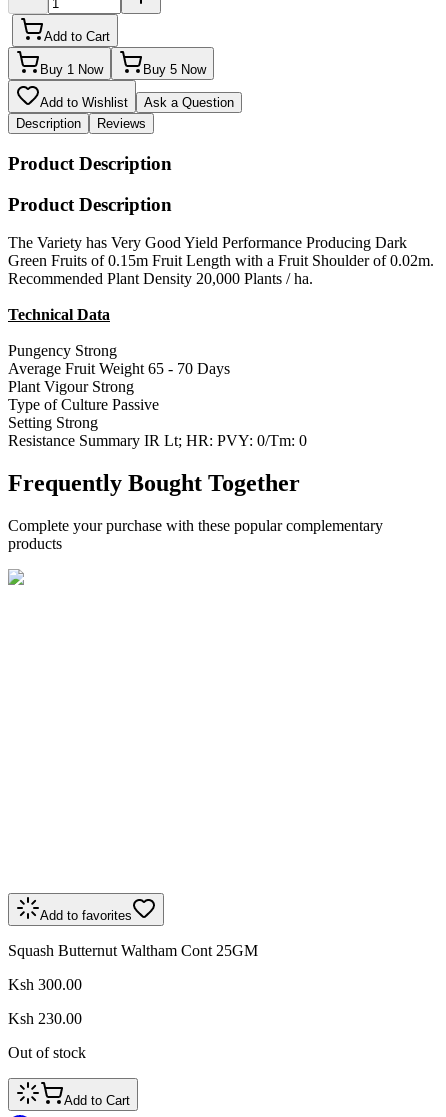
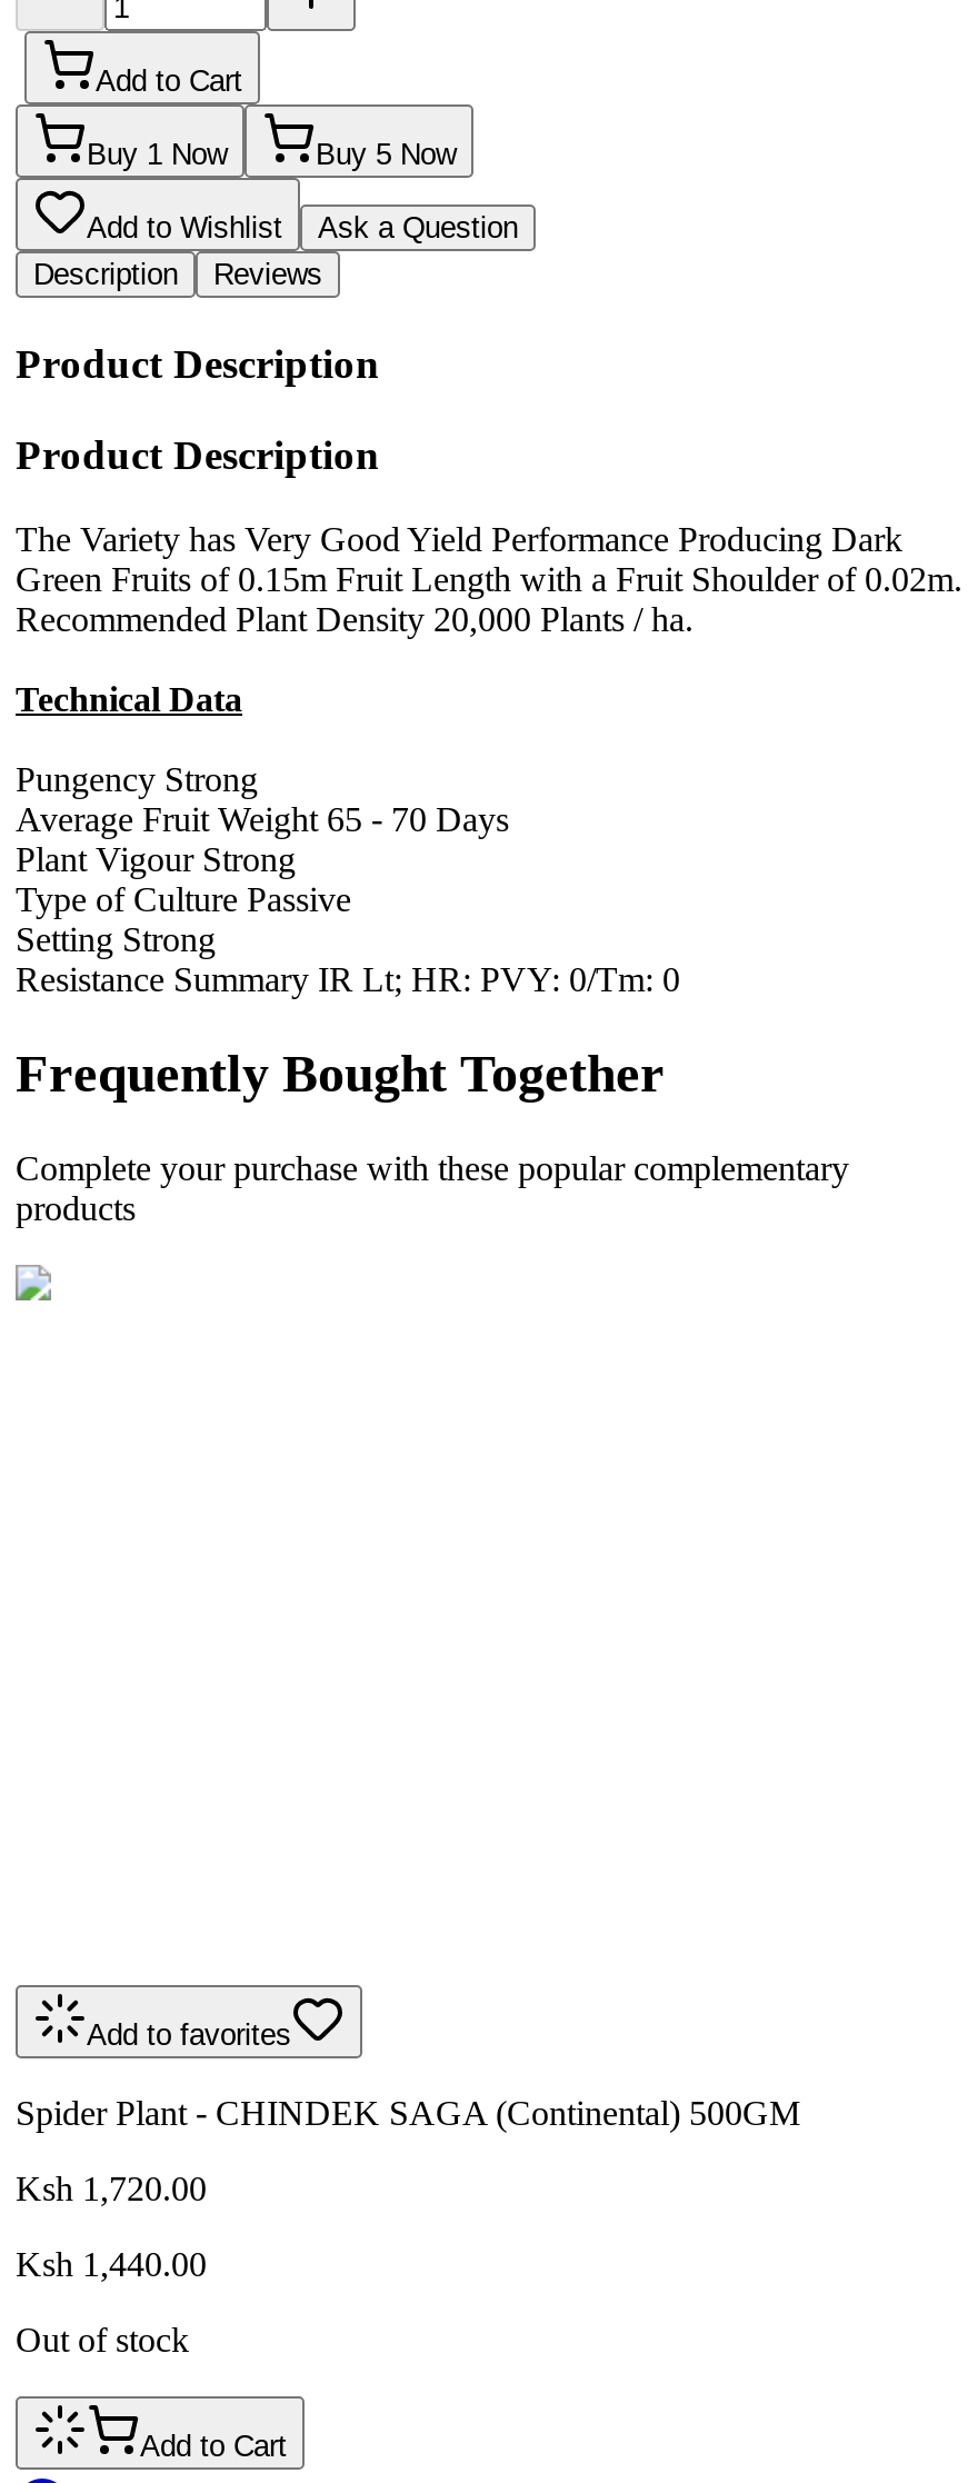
- Squash Butternut Waltham Cont 25GM
+ Spider Plant - CHINDEK SAGA (Continental) 500GM

- Ksh 300.00
+ Ksh 1,720.00

- Ksh 230.00
+ Ksh 1,440.00
